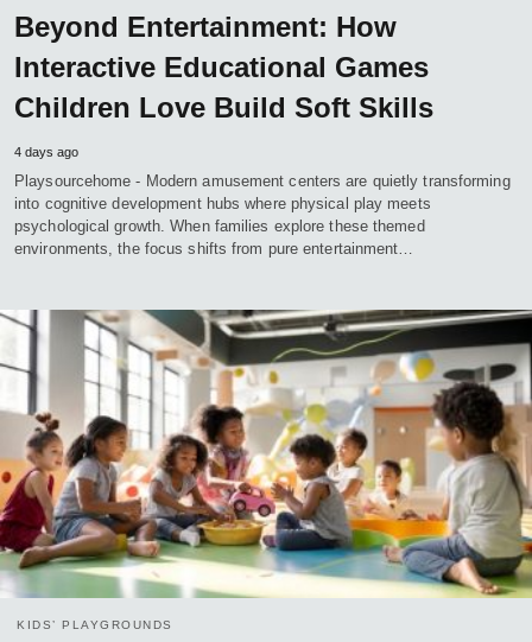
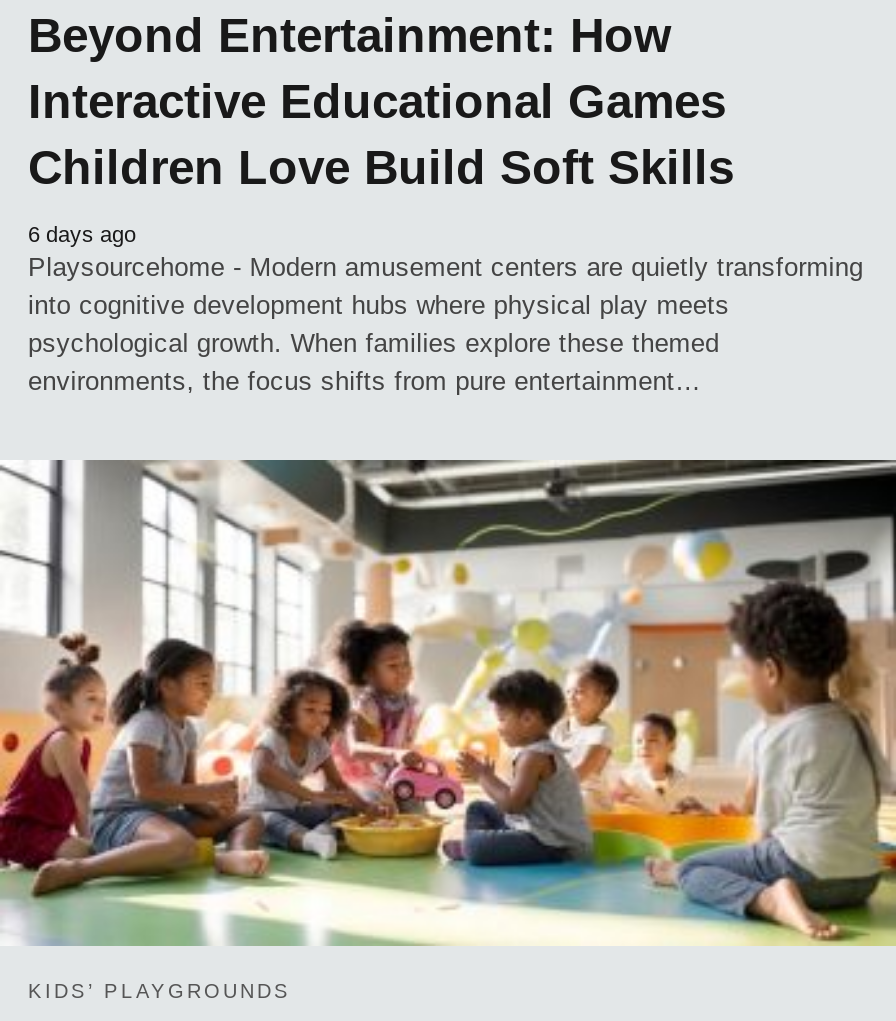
- 4 days ago
+ 6 days ago
